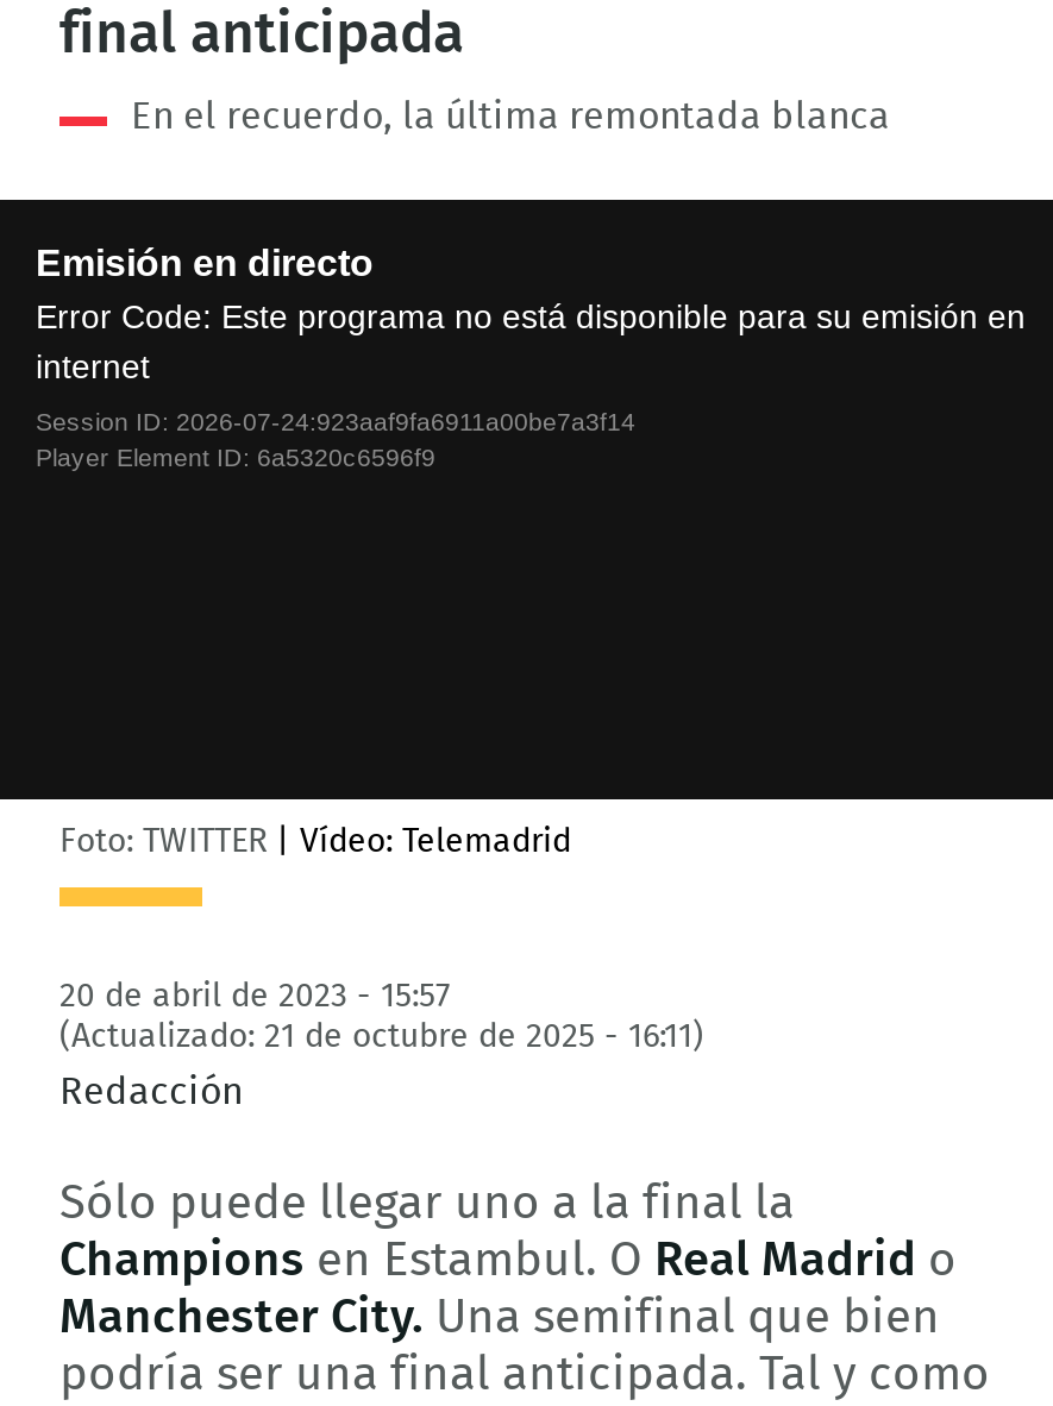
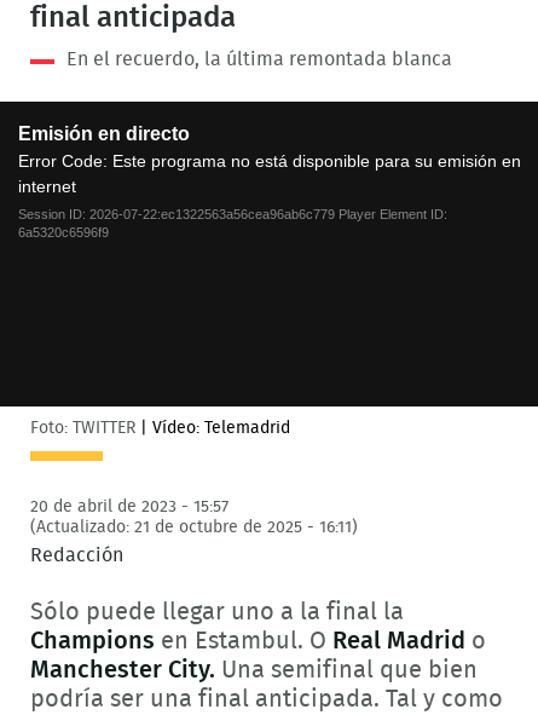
- Session ID: 2026-07-24:923aaf9fa6911a00be7a3f14
- Player Element ID: 6a5320c6596f9
+ Session ID: 2026-07-22:ec1322563a56cea96ab6c779 Player Element ID:
+ 6a5320c6596f9
